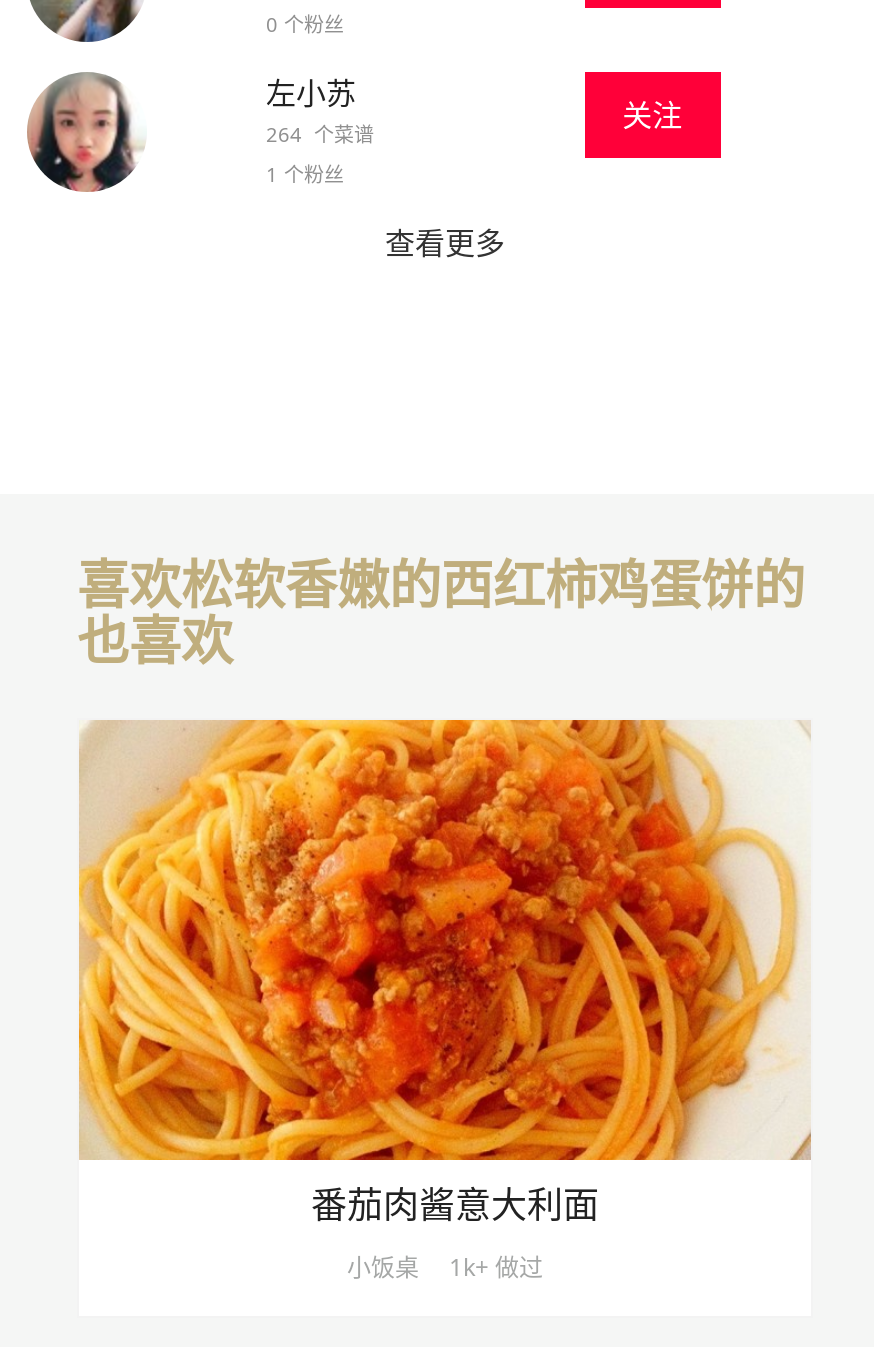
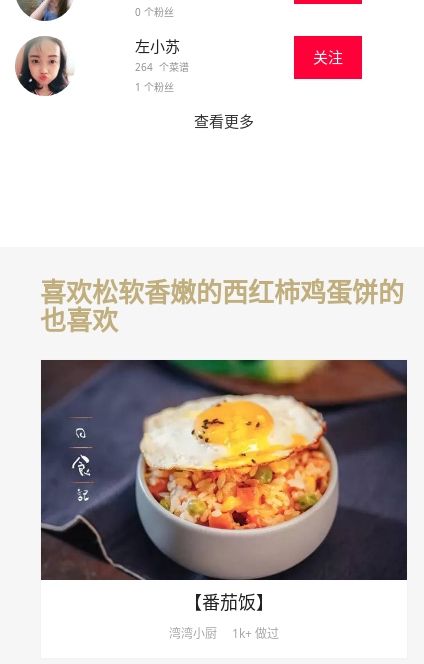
- [image]
- 番茄肉酱意大利面
+ [image]
+ 【番茄饭】

- 小饭桌
+ 湾湾小厨
